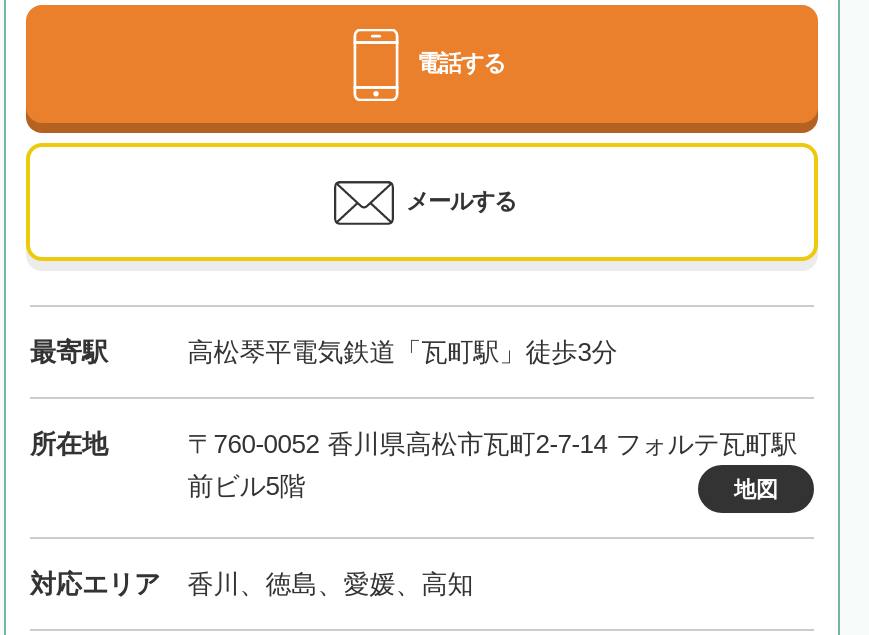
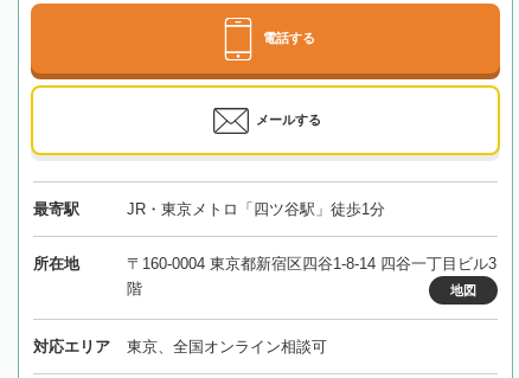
- 高松琴平電気鉄道「瓦町駅」徒歩3分
+ JR・東京メトロ「四ツ谷駅」徒歩1分

- 〒760-0052 香川県高松市瓦町2-7-14 フォルテ瓦町駅
- 前ビル5階
+ 〒160-0004 東京都新宿区四谷1-8-14 四谷一丁目ビル3
+ 階

- 香川、徳島、愛媛、高知
+ 東京、全国オンライン相談可
